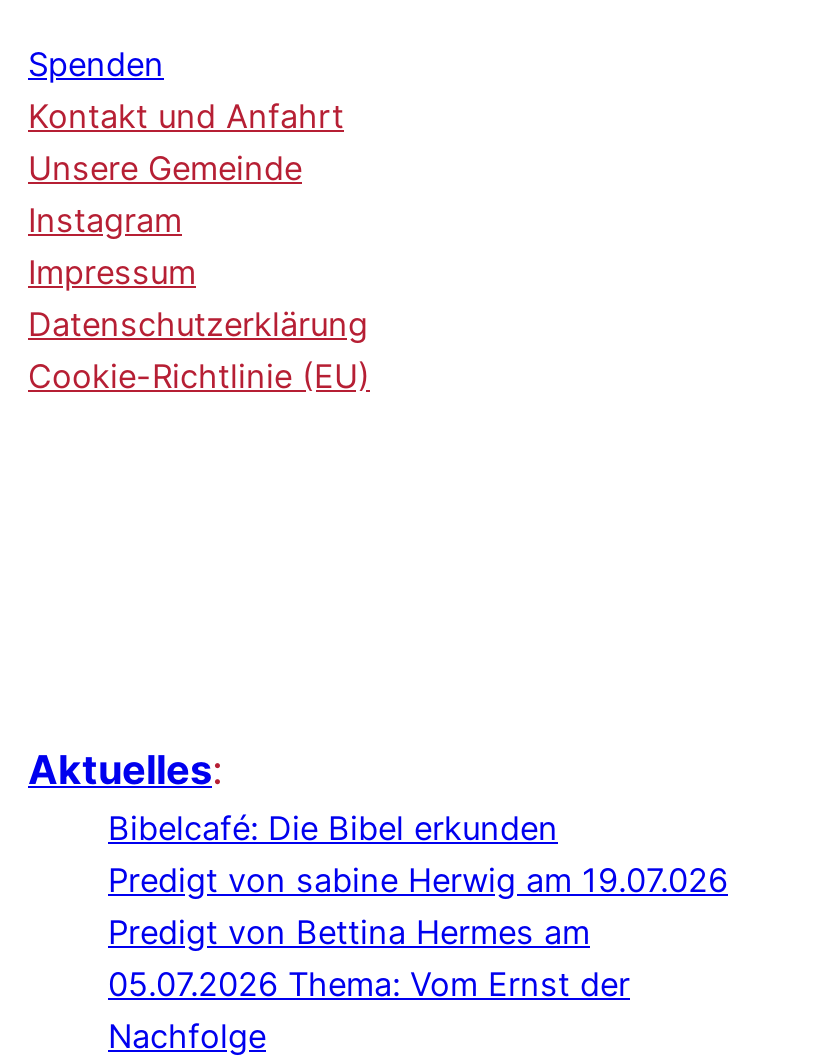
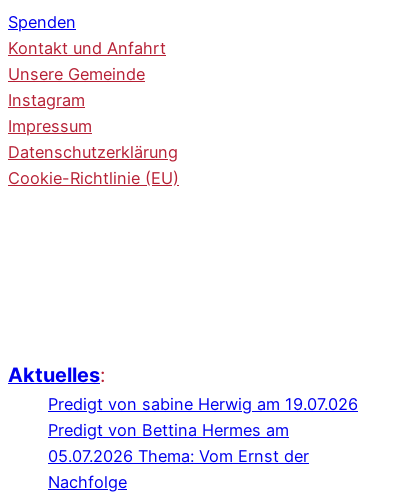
- Bibelcafé: Die Bibel erkunden
